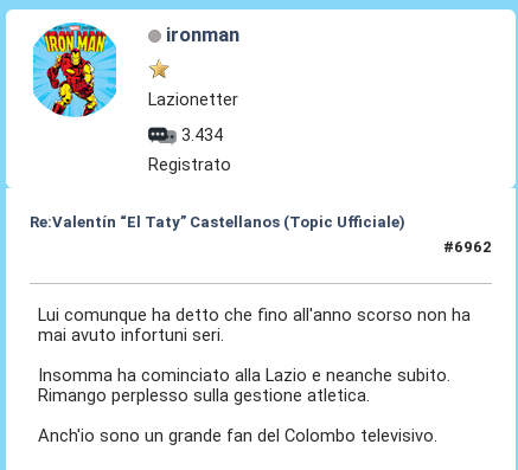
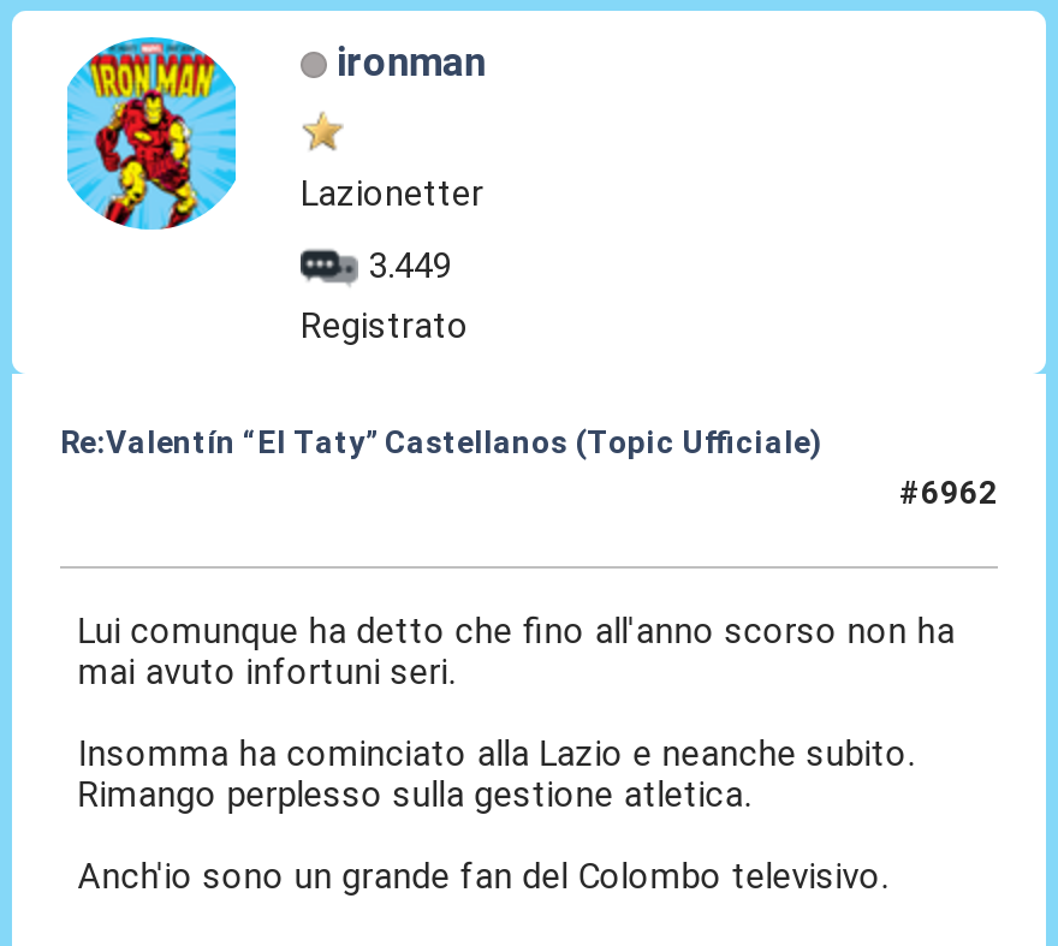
- 3.434
+ 3.449
